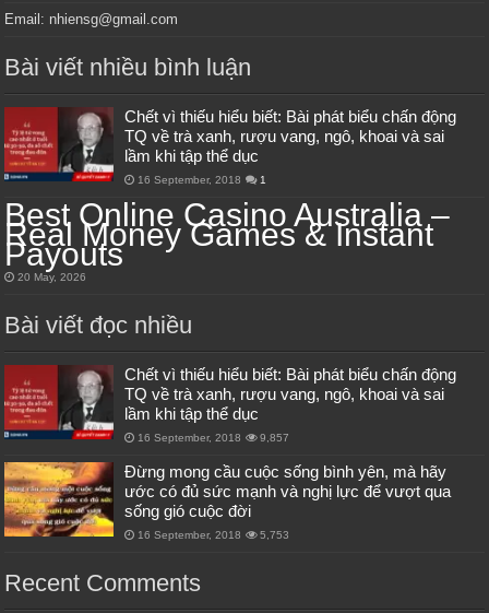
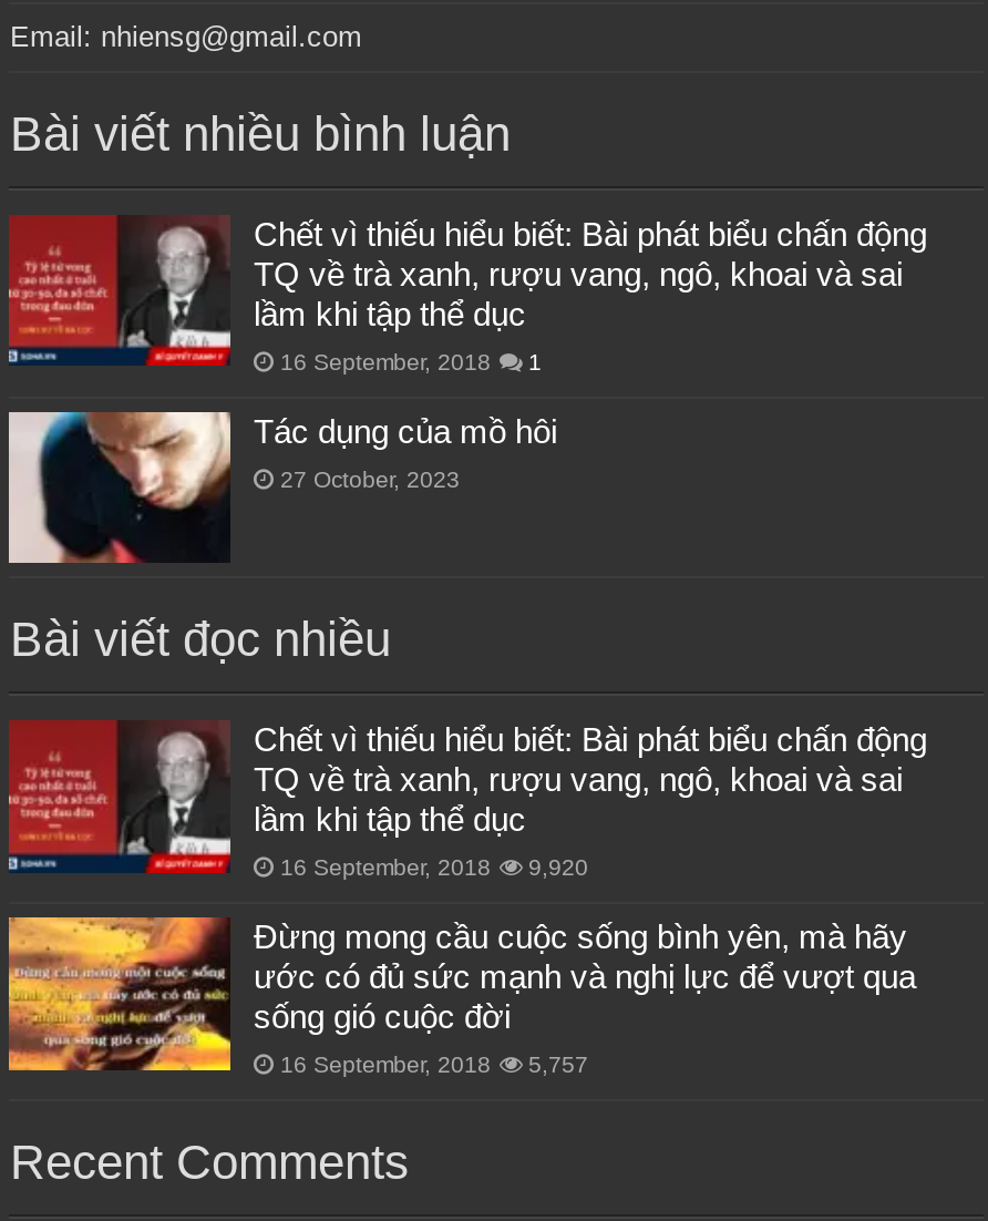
- Best Online Casino Australia –
- Real Money Games & Instant
- Payouts
- 20 May, 2026
+ Tác dụng của mồ hôi
+ 27 October, 2023

- 16 September, 2018 9,857
+ 16 September, 2018 9,920

- 16 September, 2018 5,753
+ 16 September, 2018 5,757
